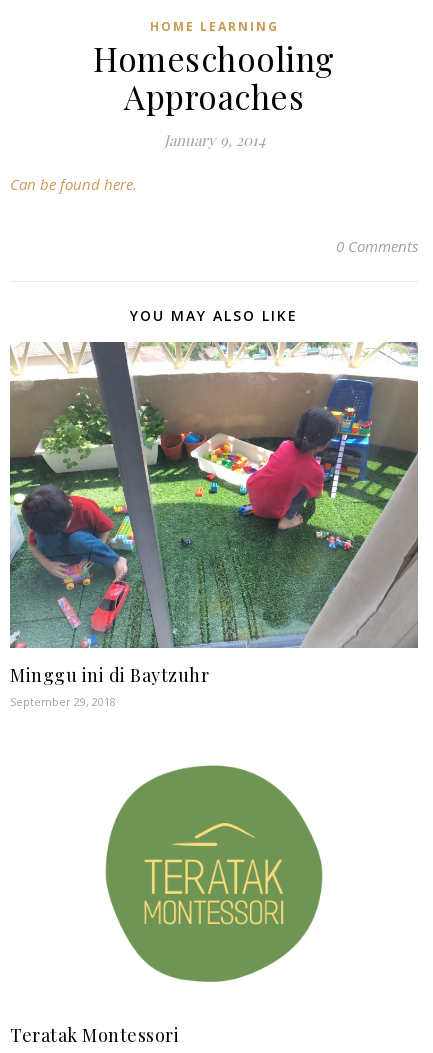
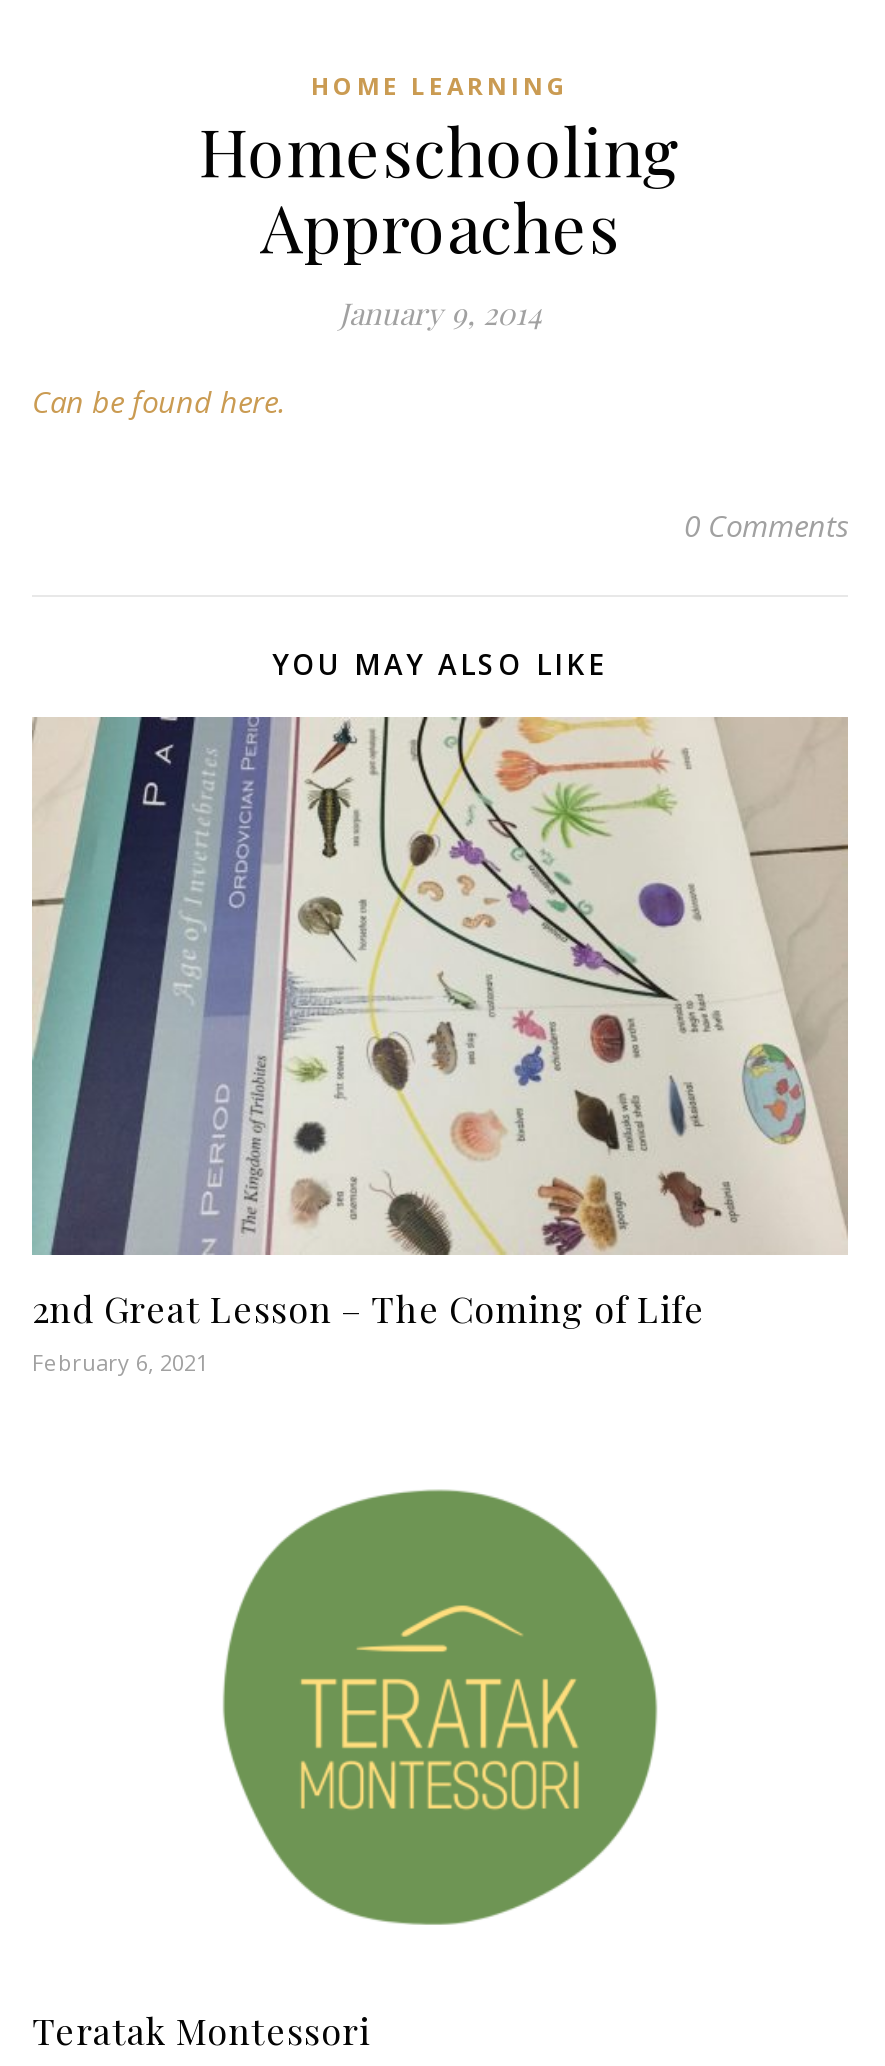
- [image]
- Minggu ini di Baytzuhr
- September 29, 2018
+ [image]
+ 2nd Great Lesson – The Coming of Life
+ February 6, 2021
